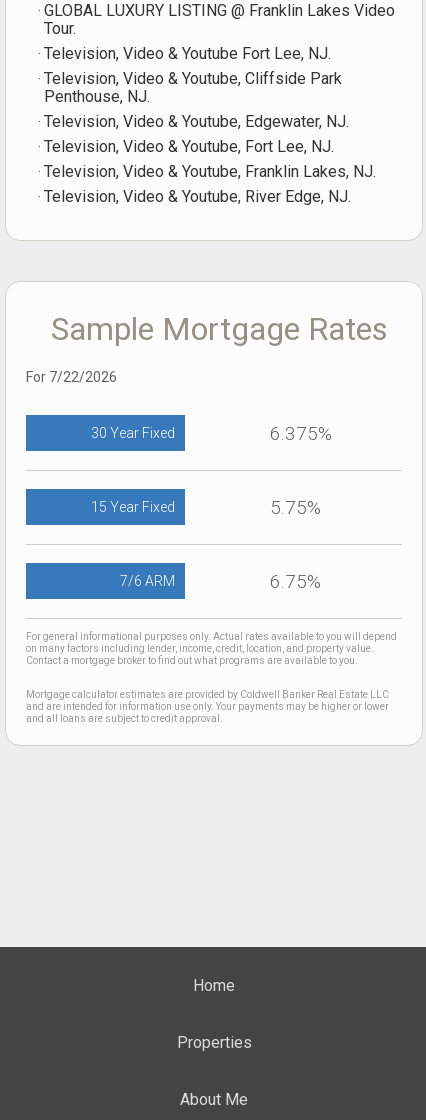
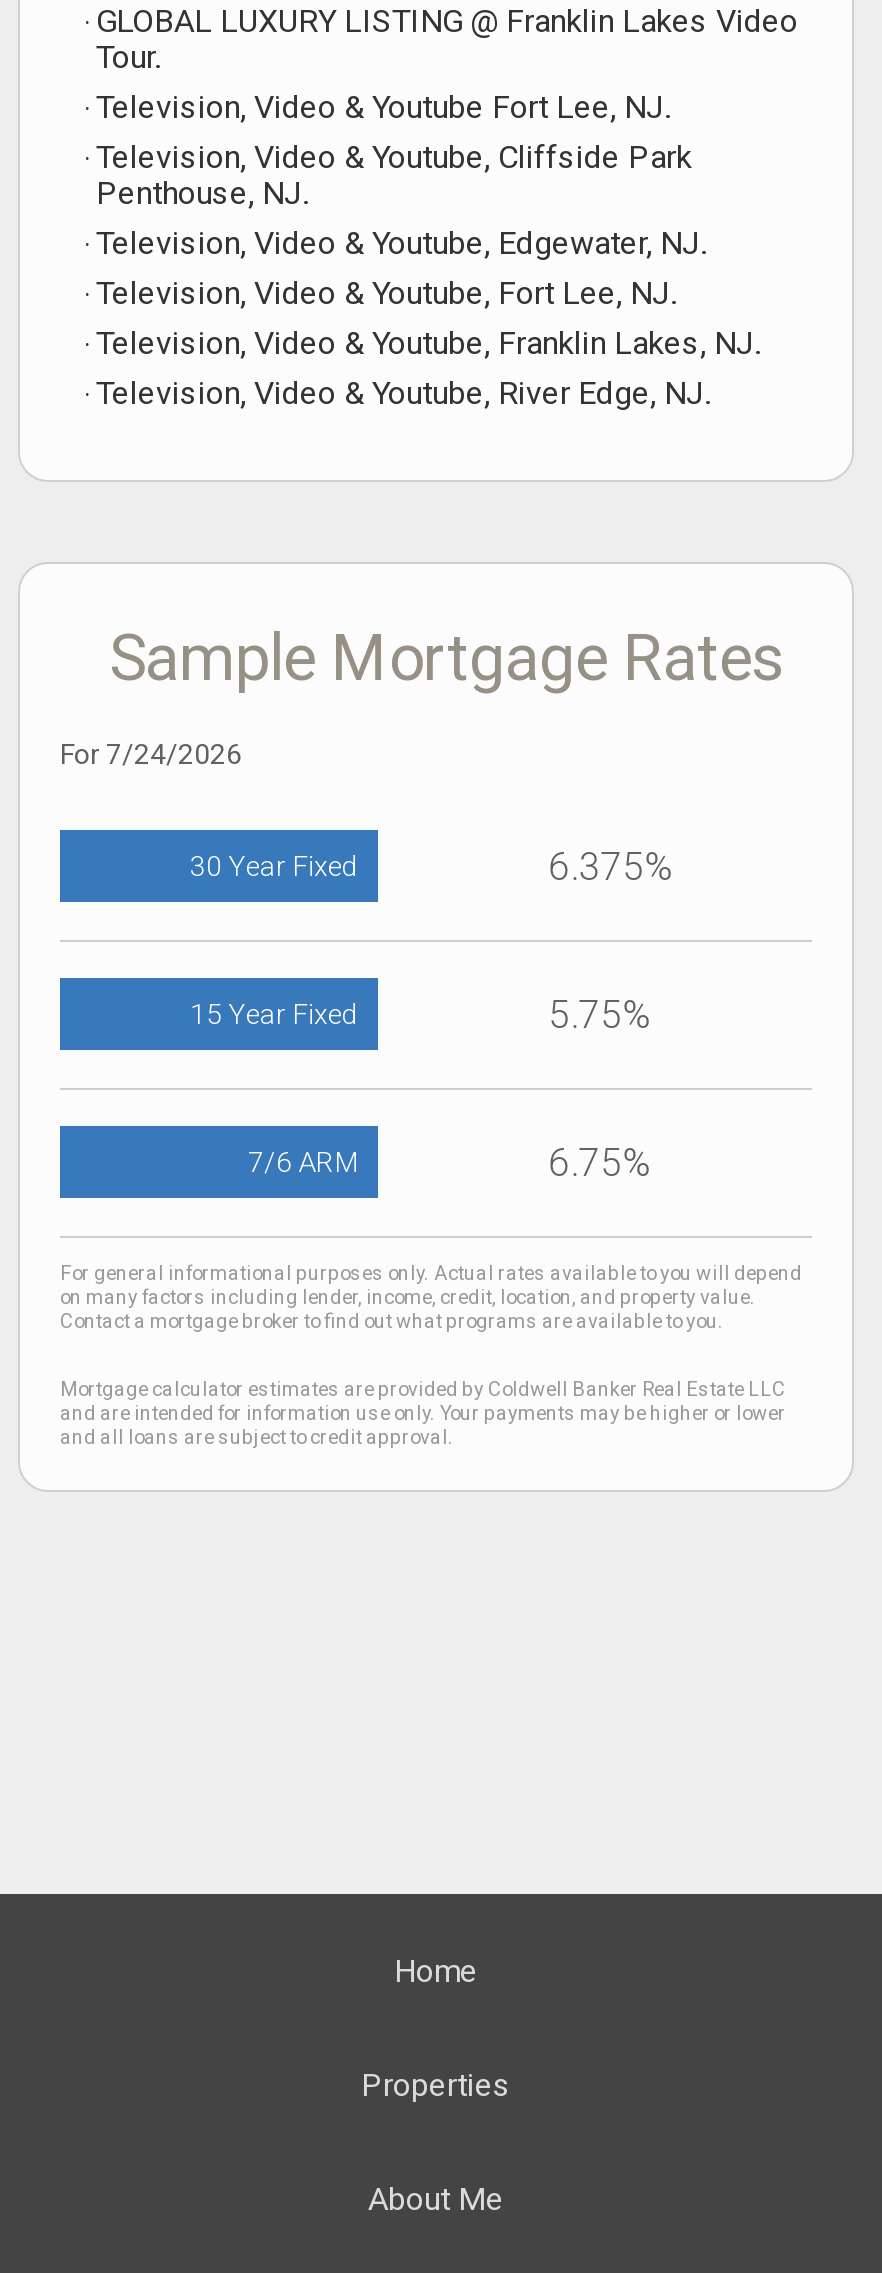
- For 7/22/2026
+ For 7/24/2026
